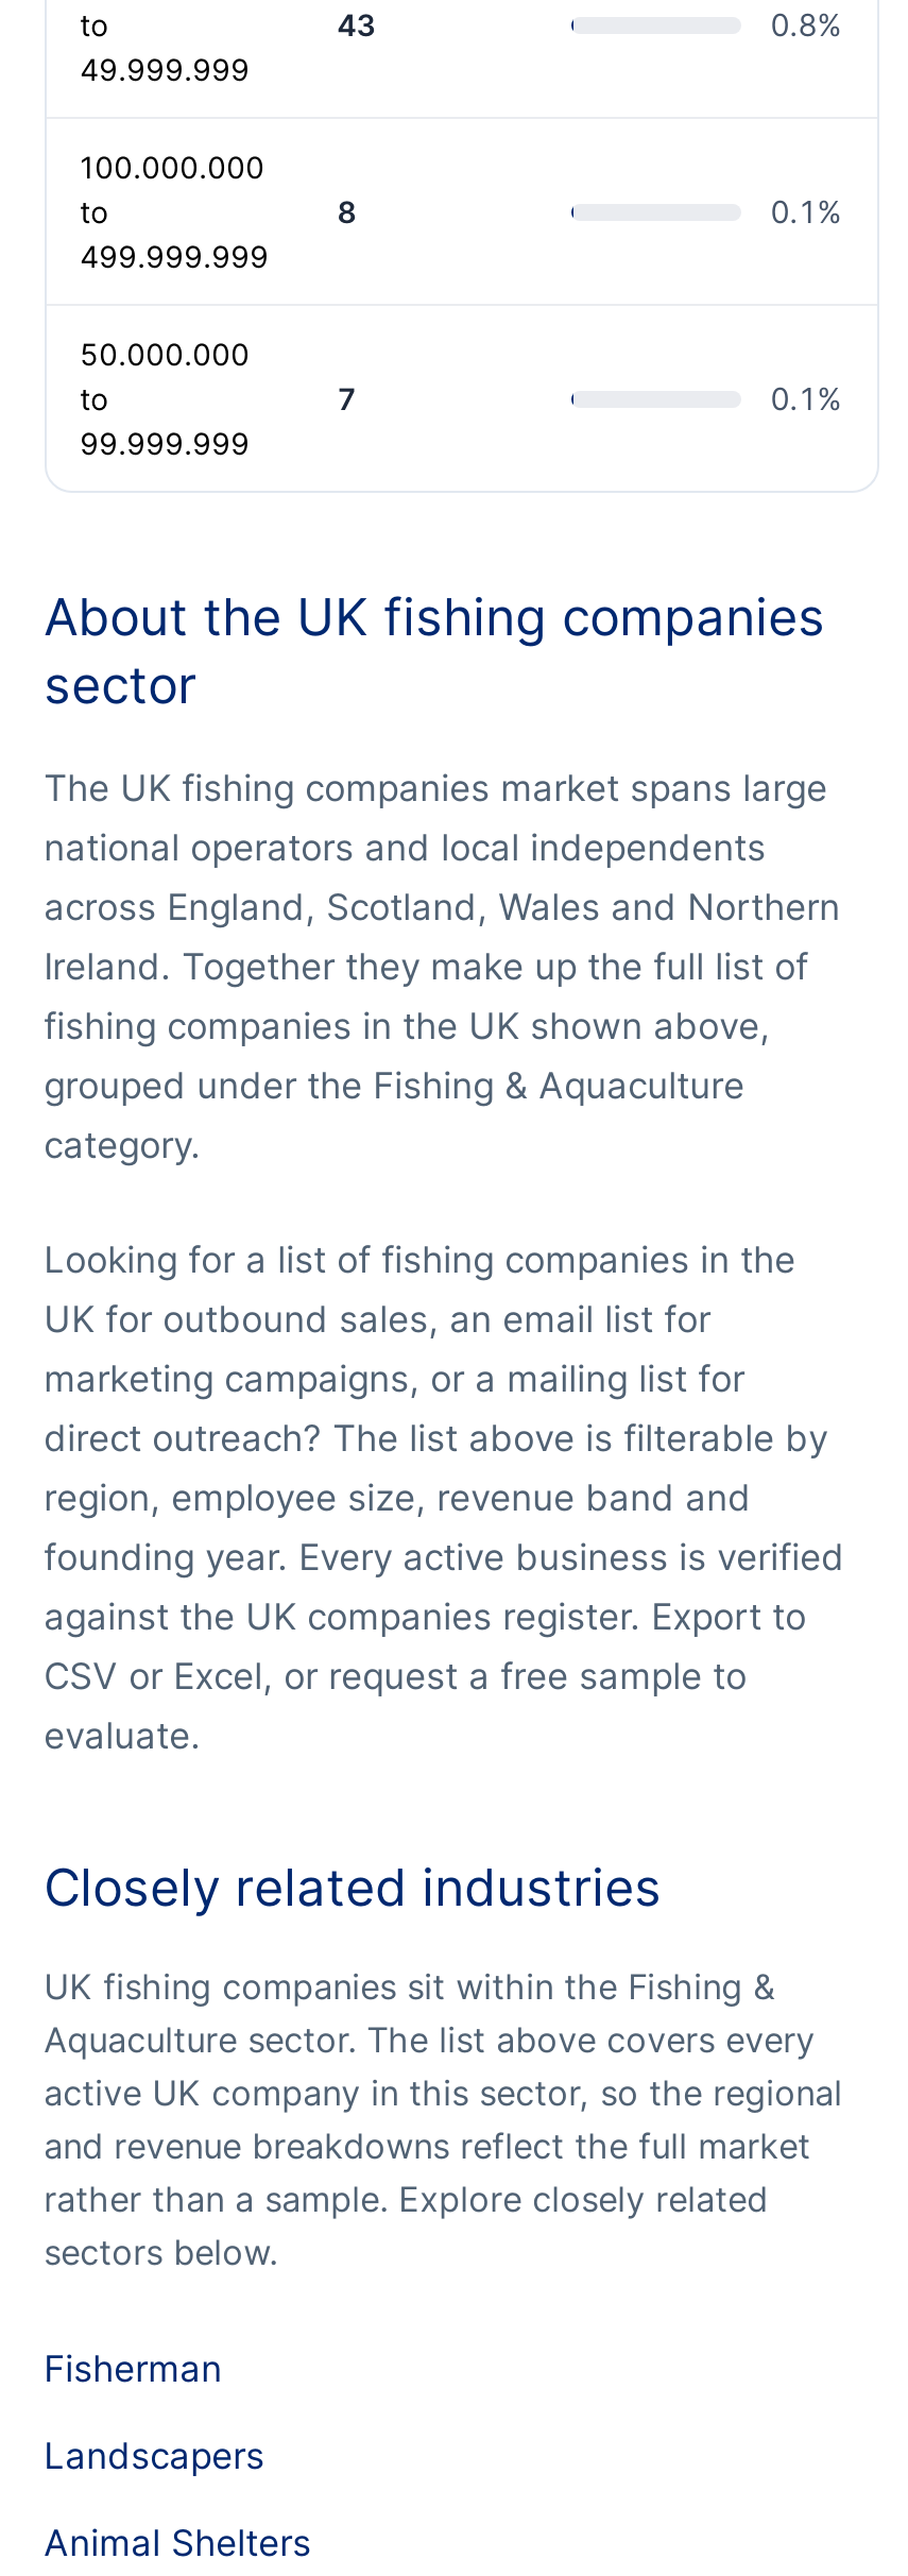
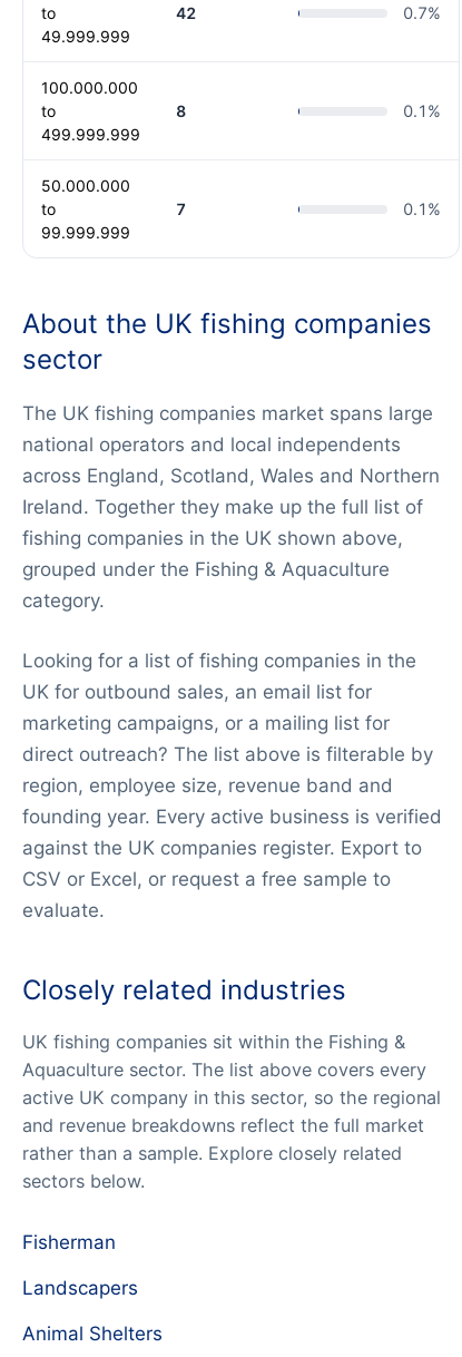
- 43
+ 42

- 0.8%
+ 0.7%
